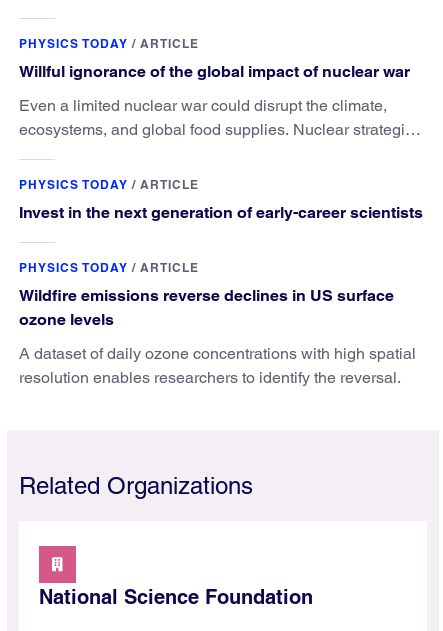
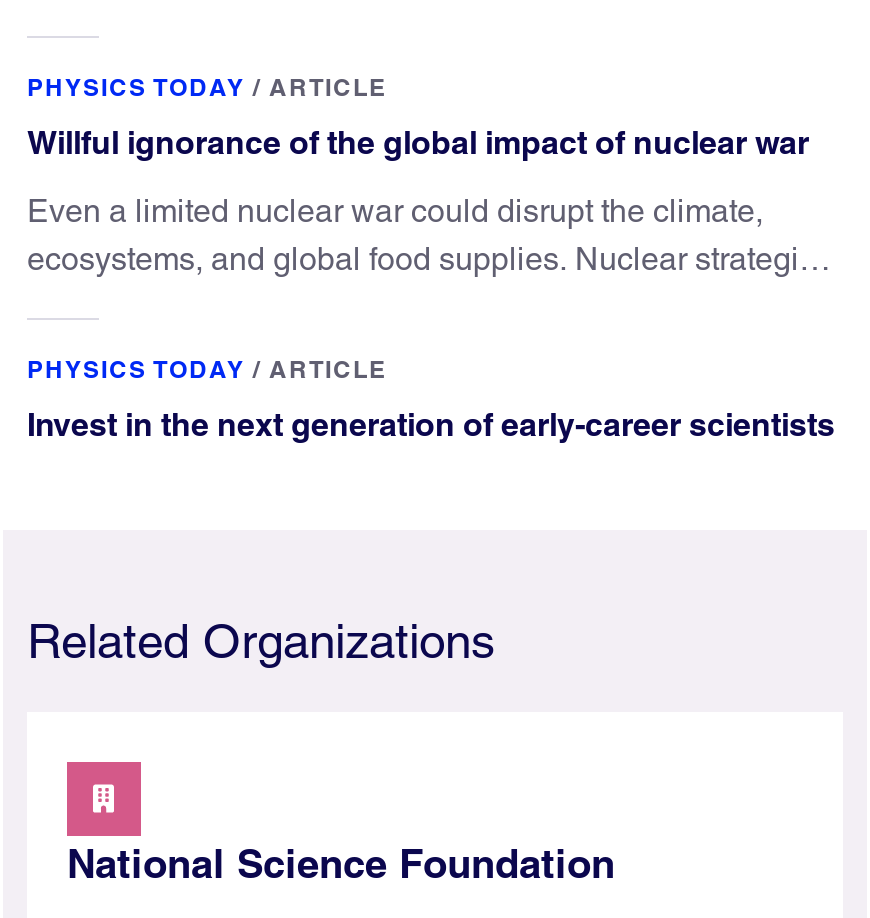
- PHYSICS TODAY / ARTICLE
- Wildfire emissions reverse declines in US surface
- ozone levels
- A dataset of daily ozone concentrations with high spatial
- resolution enables researchers to identify the reversal.
